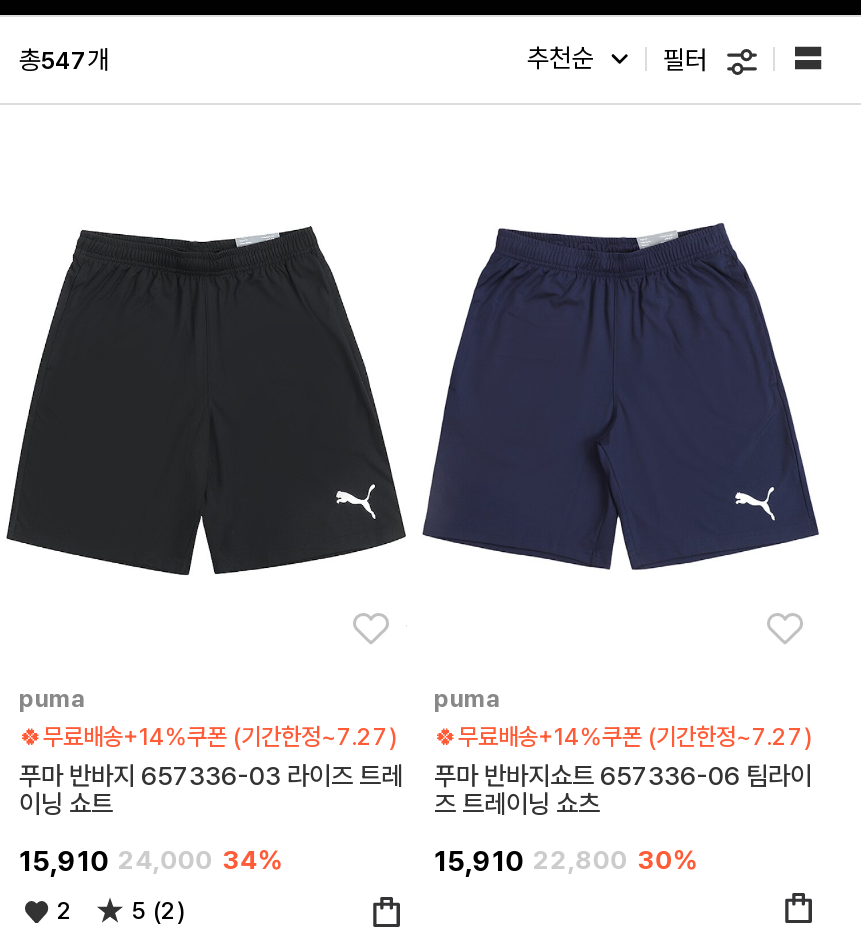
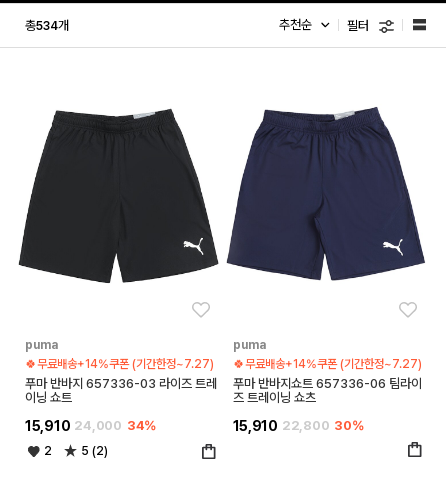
- 총547개
+ 총534개
